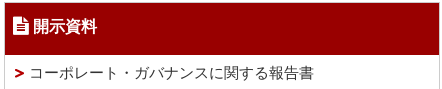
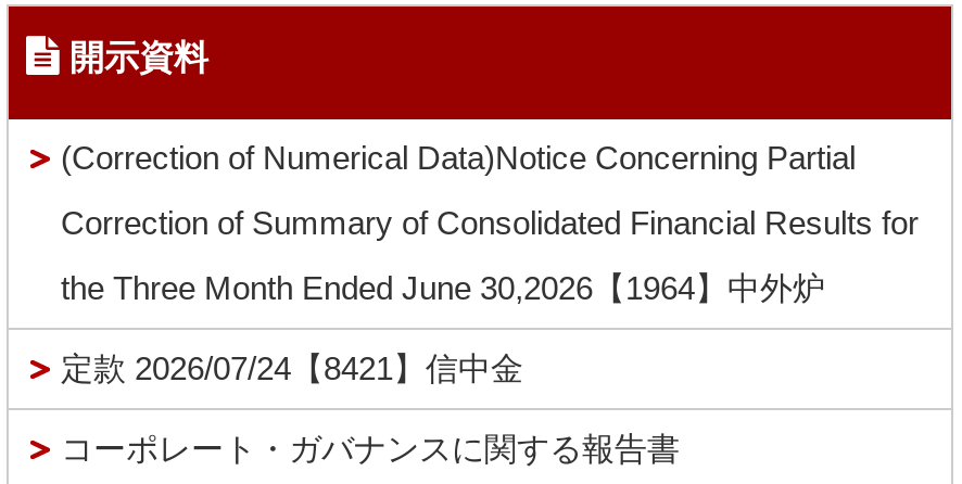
+ (Correction of Numerical Data)Notice Concerning Partial
+ Correction of Summary of Consolidated Financial Results for
+ the Three Month Ended June 30,2026【1964】中外炉
+ 定款 2026/07/24【8421】信中金
